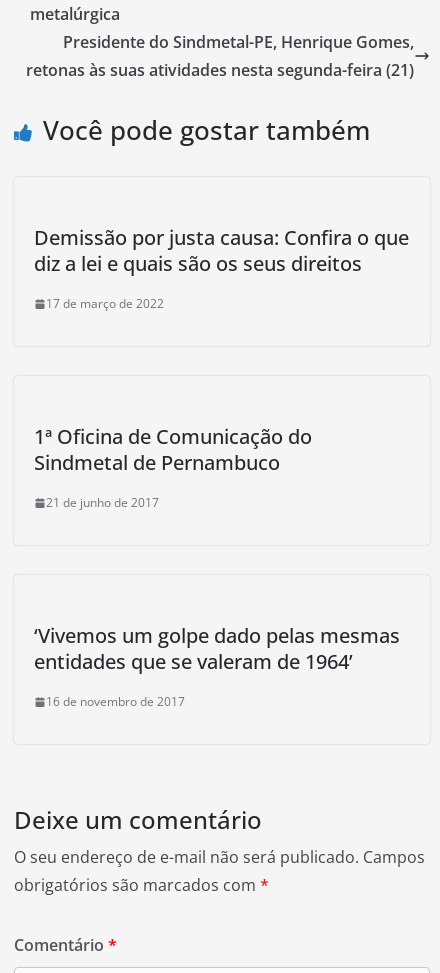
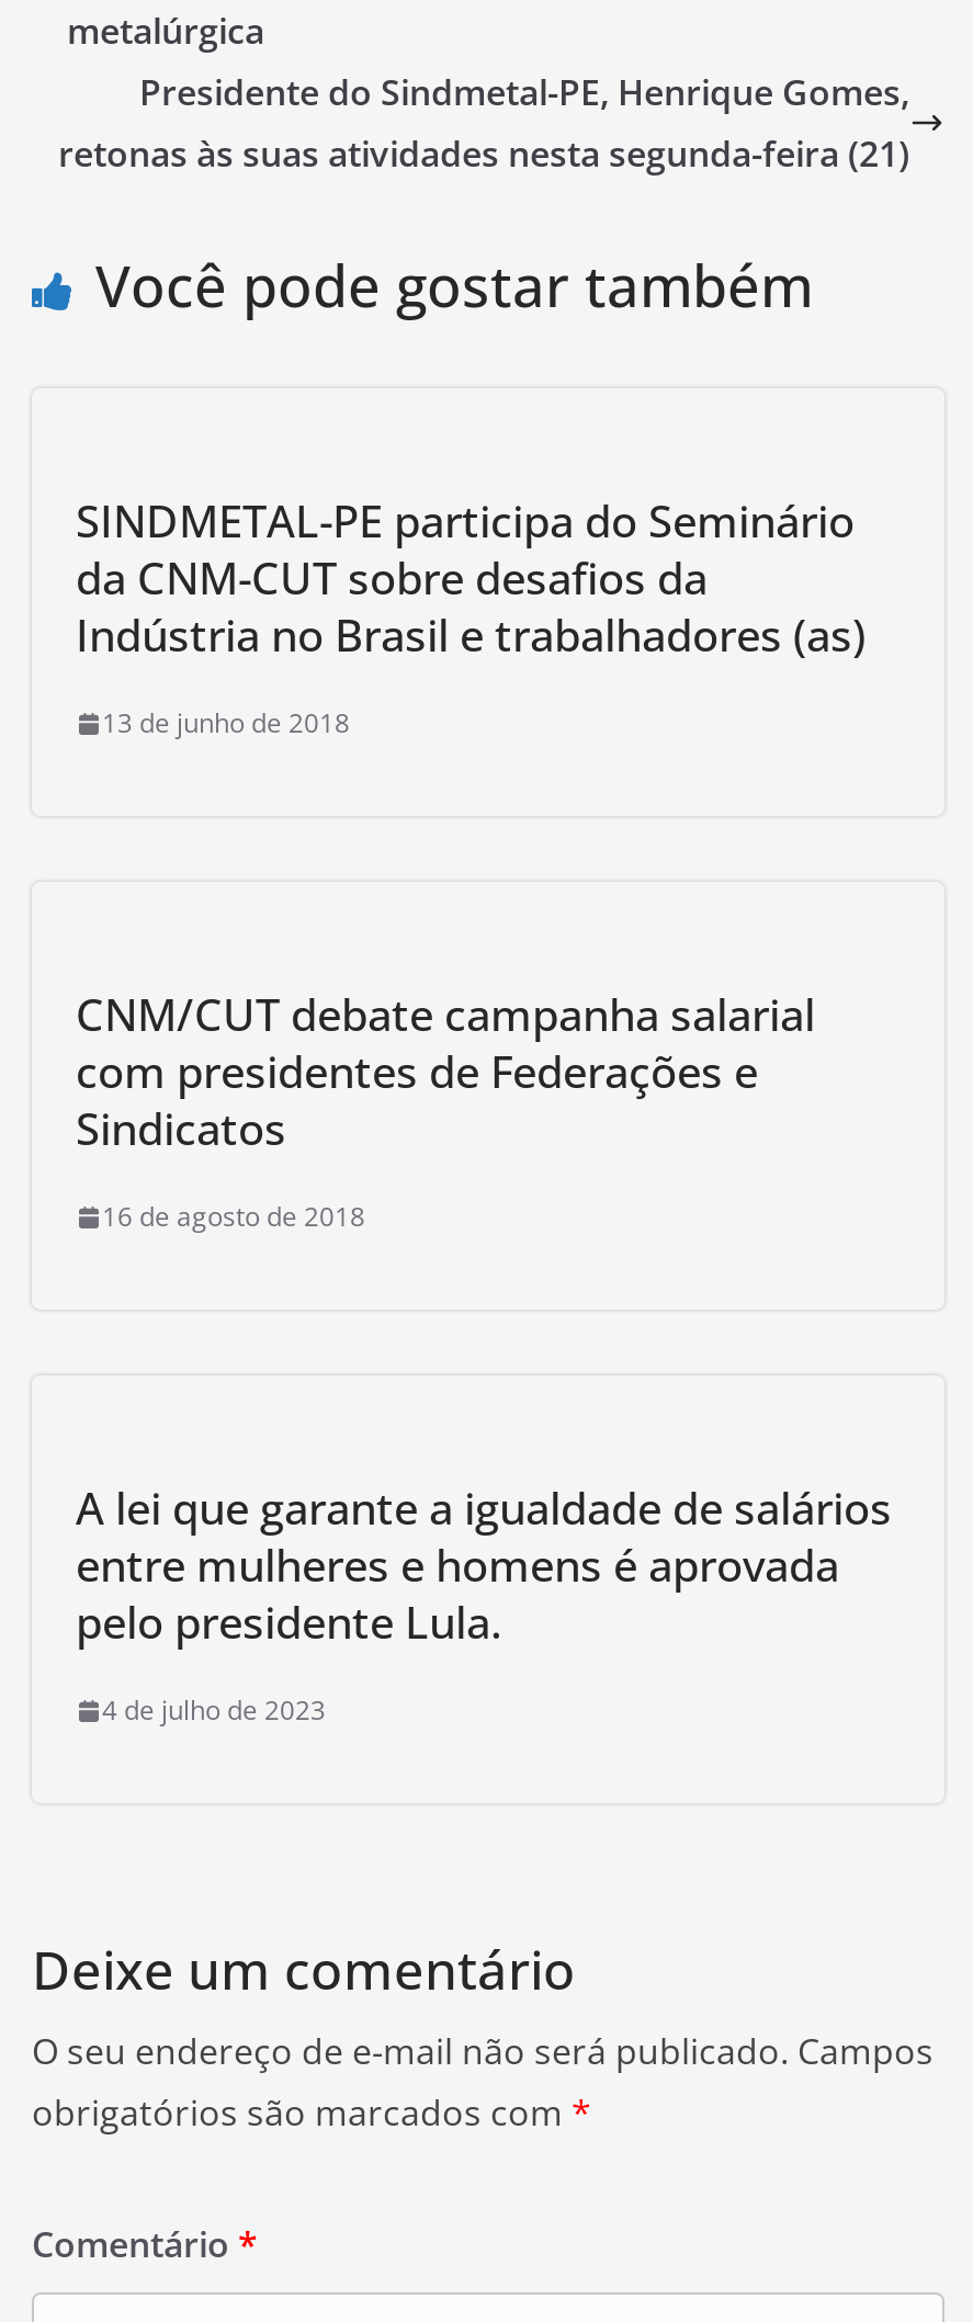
- Demissão por justa causa: Confira o que
- diz a lei e quais são os seus direitos
+ SINDMETAL-PE participa do Seminário
+ da CNM-CUT sobre desafios da
+ Indústria no Brasil e trabalhadores (as)

- 17 de março de 2022
+ 13 de junho de 2018

- 1ª Oficina de Comunicação do
- Sindmetal de Pernambuco
+ CNM/CUT debate campanha salarial
+ com presidentes de Federações e
+ Sindicatos

- 21 de junho de 2017
+ 16 de agosto de 2018

- ‘Vivemos um golpe dado pelas mesmas
- entidades que se valeram de 1964’
+ A lei que garante a igualdade de salários
+ entre mulheres e homens é aprovada
+ pelo presidente Lula.

- 16 de novembro de 2017
+ 4 de julho de 2023
